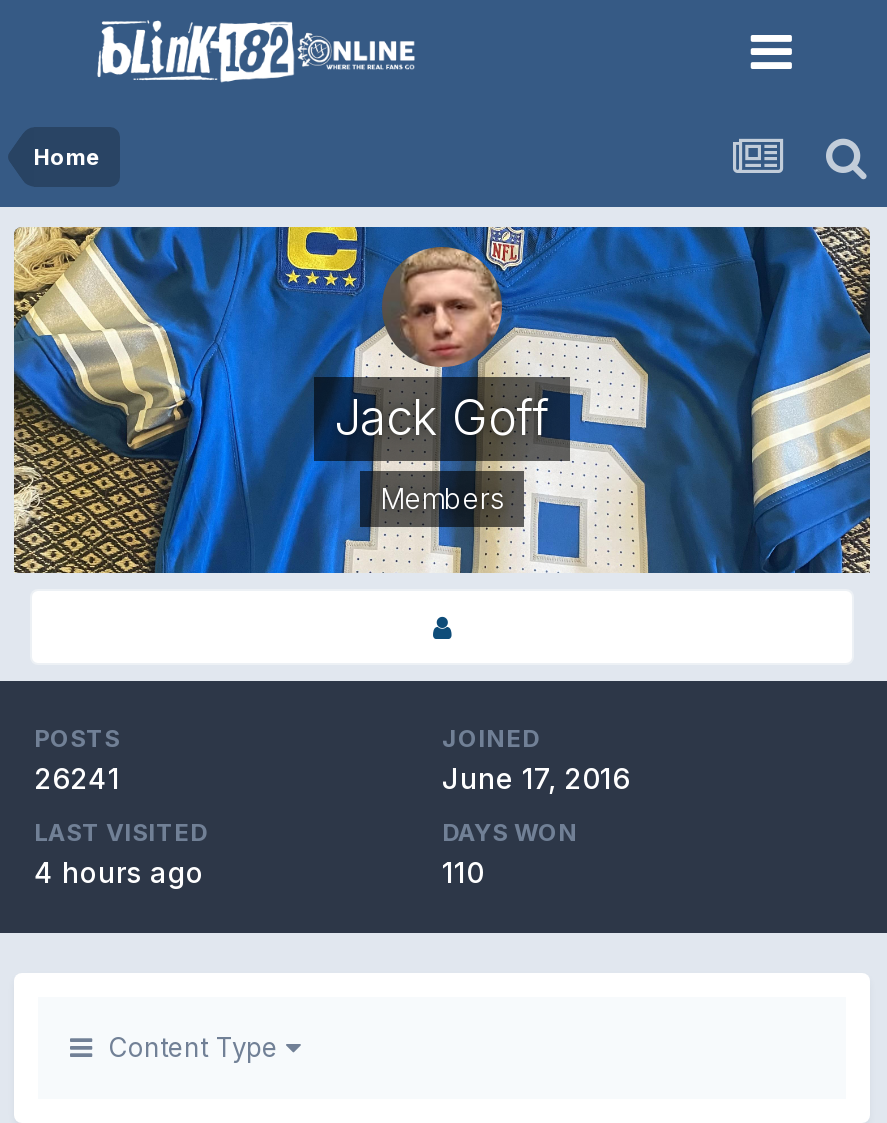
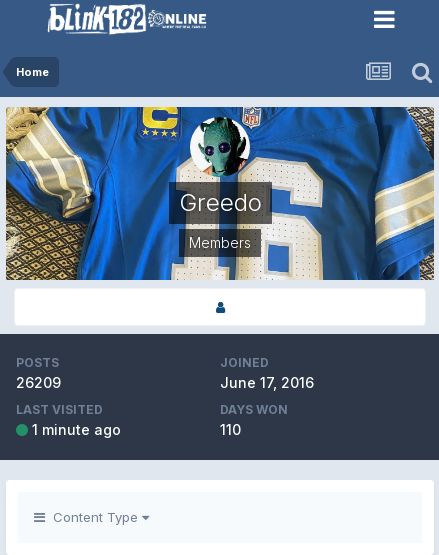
- [image]
- Jack Goff
+ [image]
+ Greedo

- 26241
+ 26209

- 4 hours ago
+ 1 minute ago
